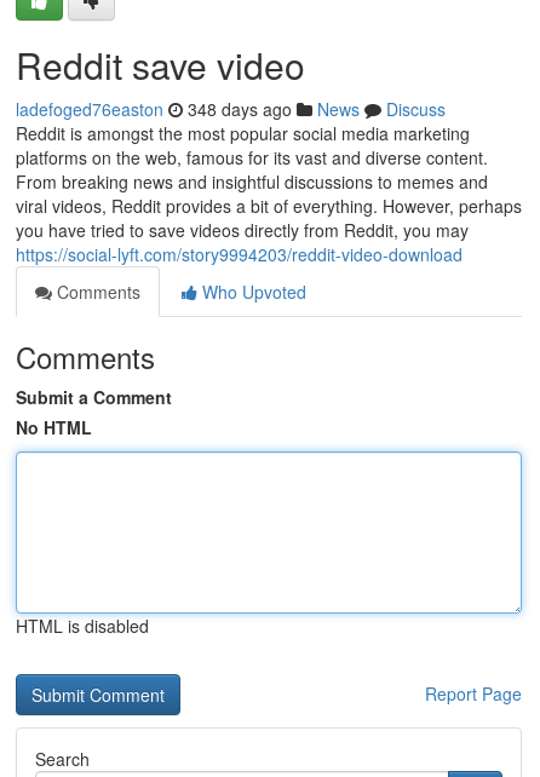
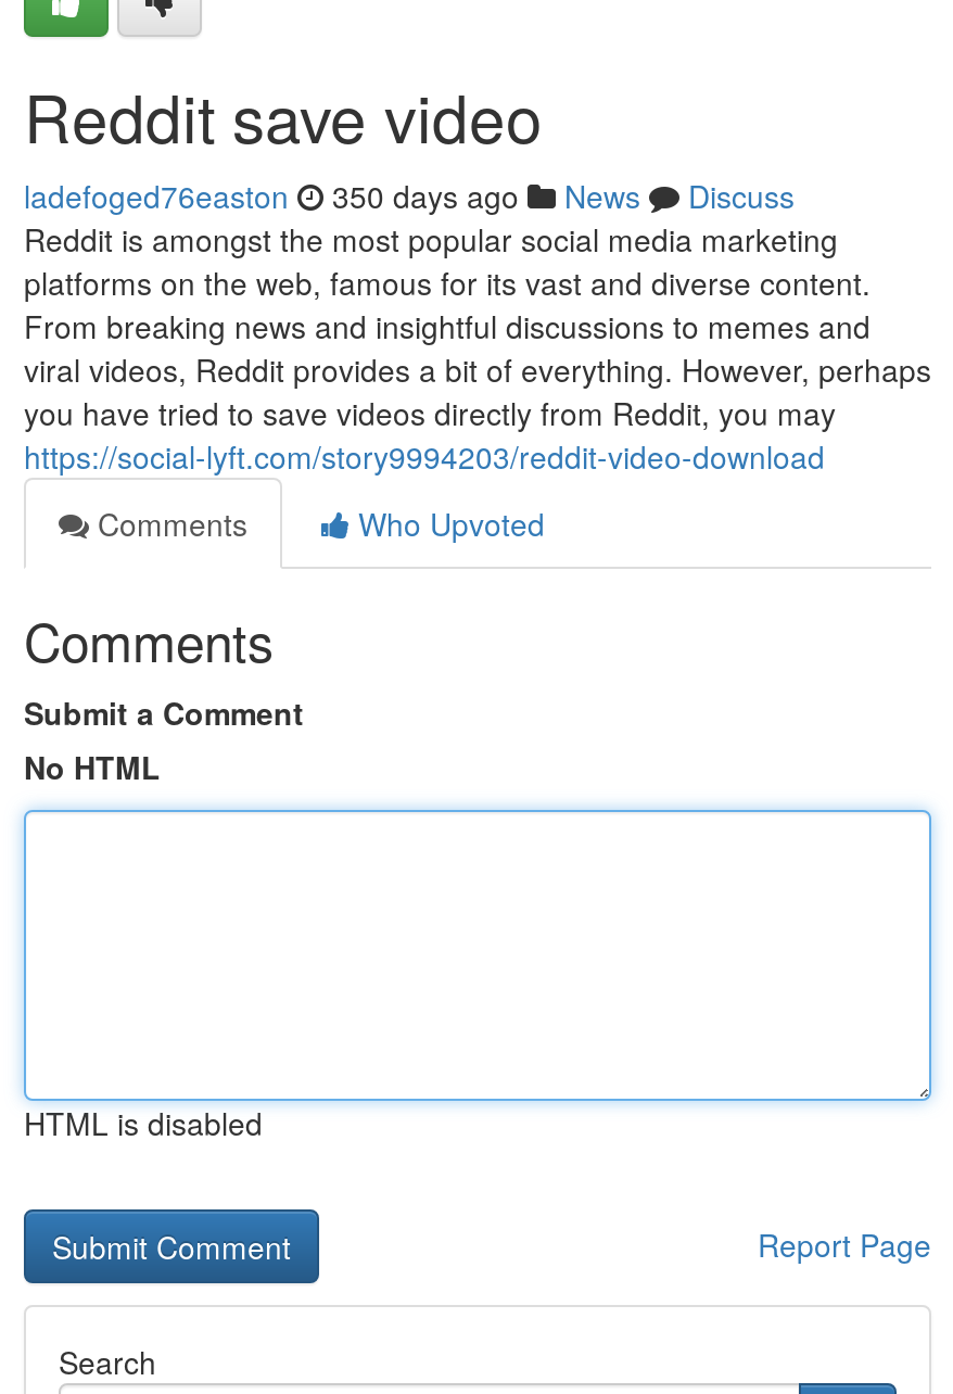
- ladefoged76easton 348 days ago News Discuss
+ ladefoged76easton 350 days ago News Discuss
